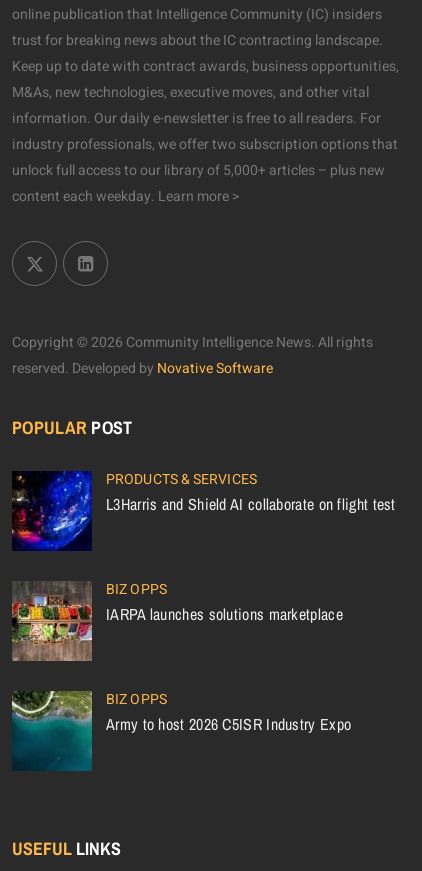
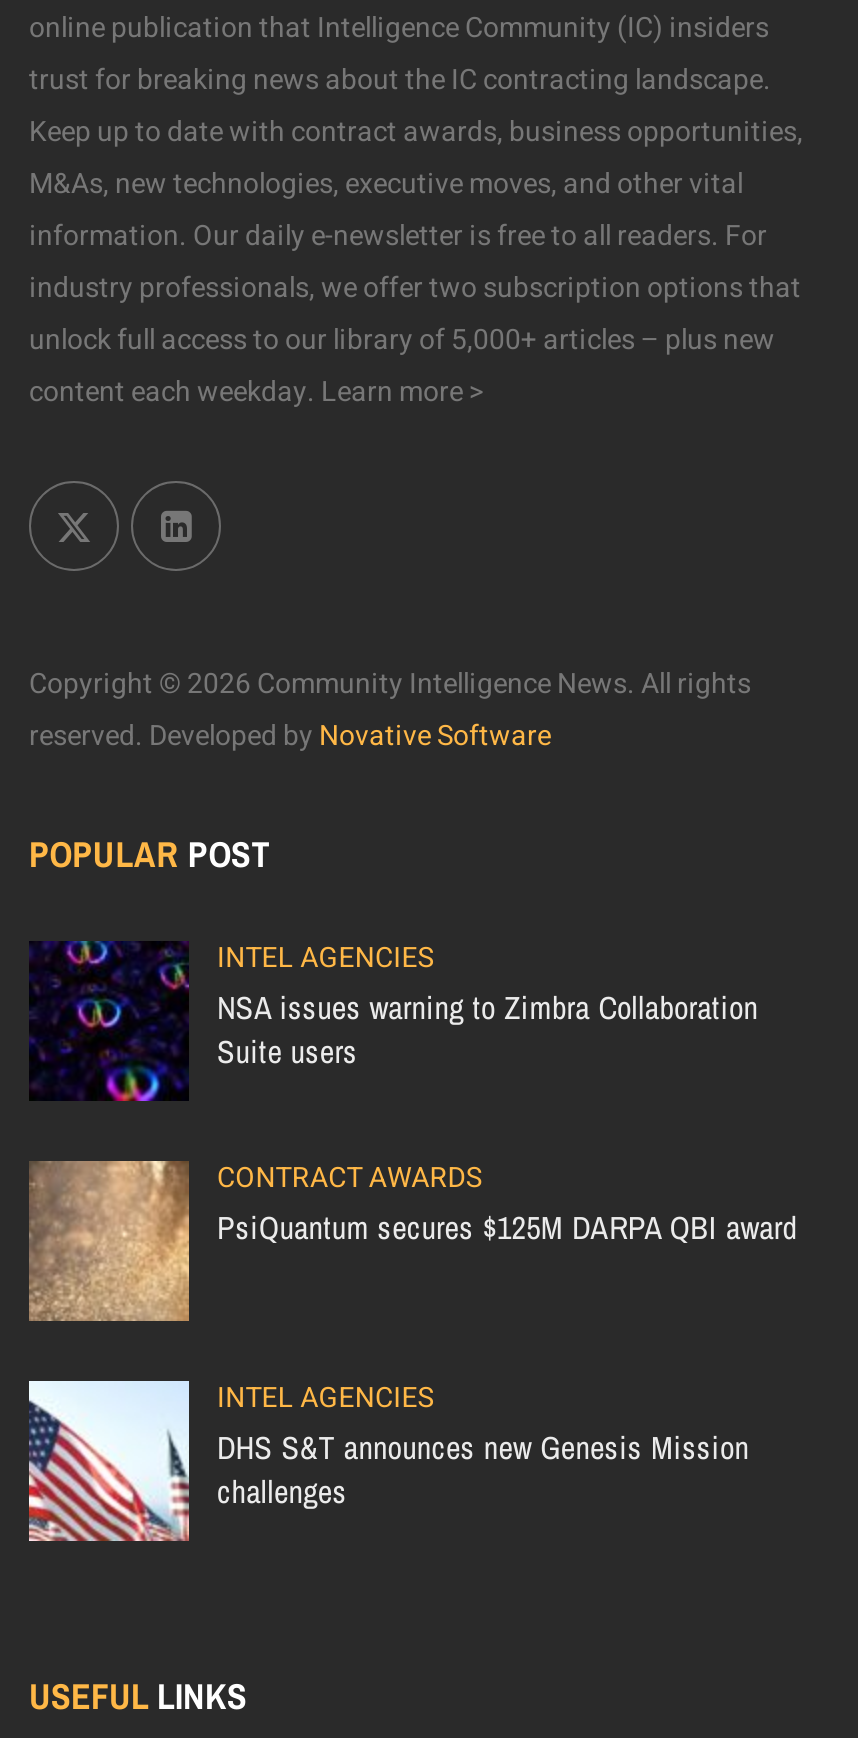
- [image]
- PRODUCTS & SERVICES
- L3Harris and Shield AI collaborate on flight test
+ [image]
+ INTEL AGENCIES
+ NSA issues warning to Zimbra Collaboration
+ Suite users

- [image]
- BIZ OPPS
- IARPA launches solutions marketplace
+ [image]
+ CONTRACT AWARDS
+ PsiQuantum secures $125M DARPA QBI award

- [image]
- BIZ OPPS
- Army to host 2026 C5ISR Industry Expo
+ [image]
+ INTEL AGENCIES
+ DHS S&T announces new Genesis Mission
+ challenges
